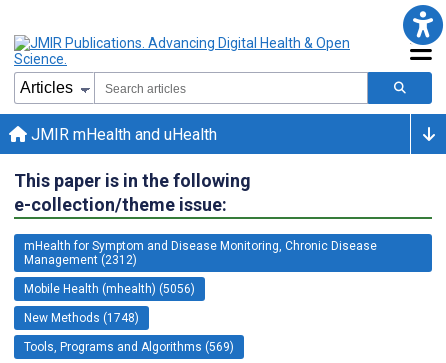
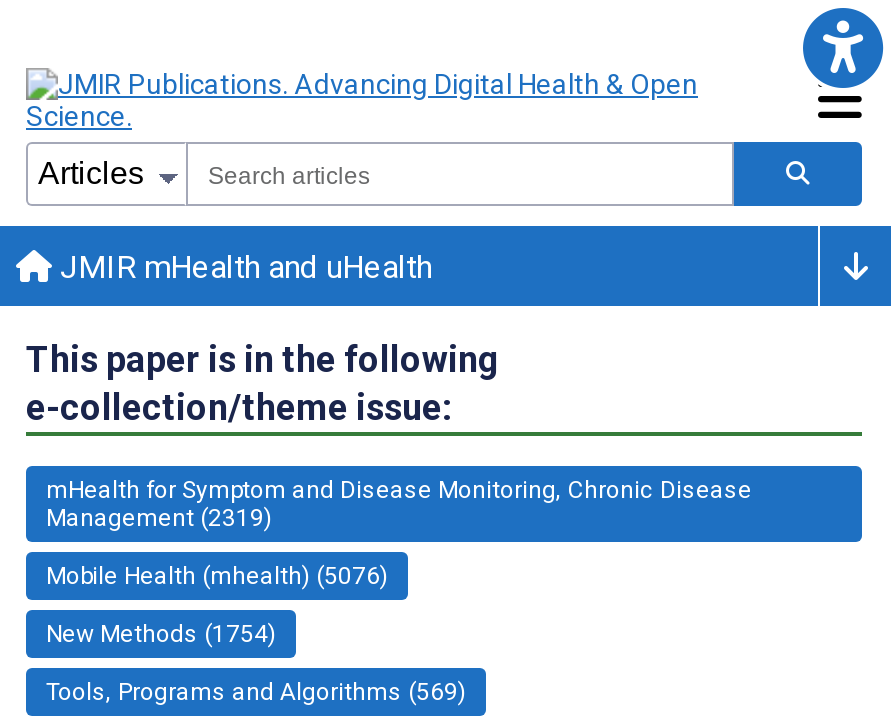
- Management (2312)
+ Management (2319)

- Mobile Health (mhealth) (5056)
+ Mobile Health (mhealth) (5076)

- New Methods (1748)
+ New Methods (1754)
